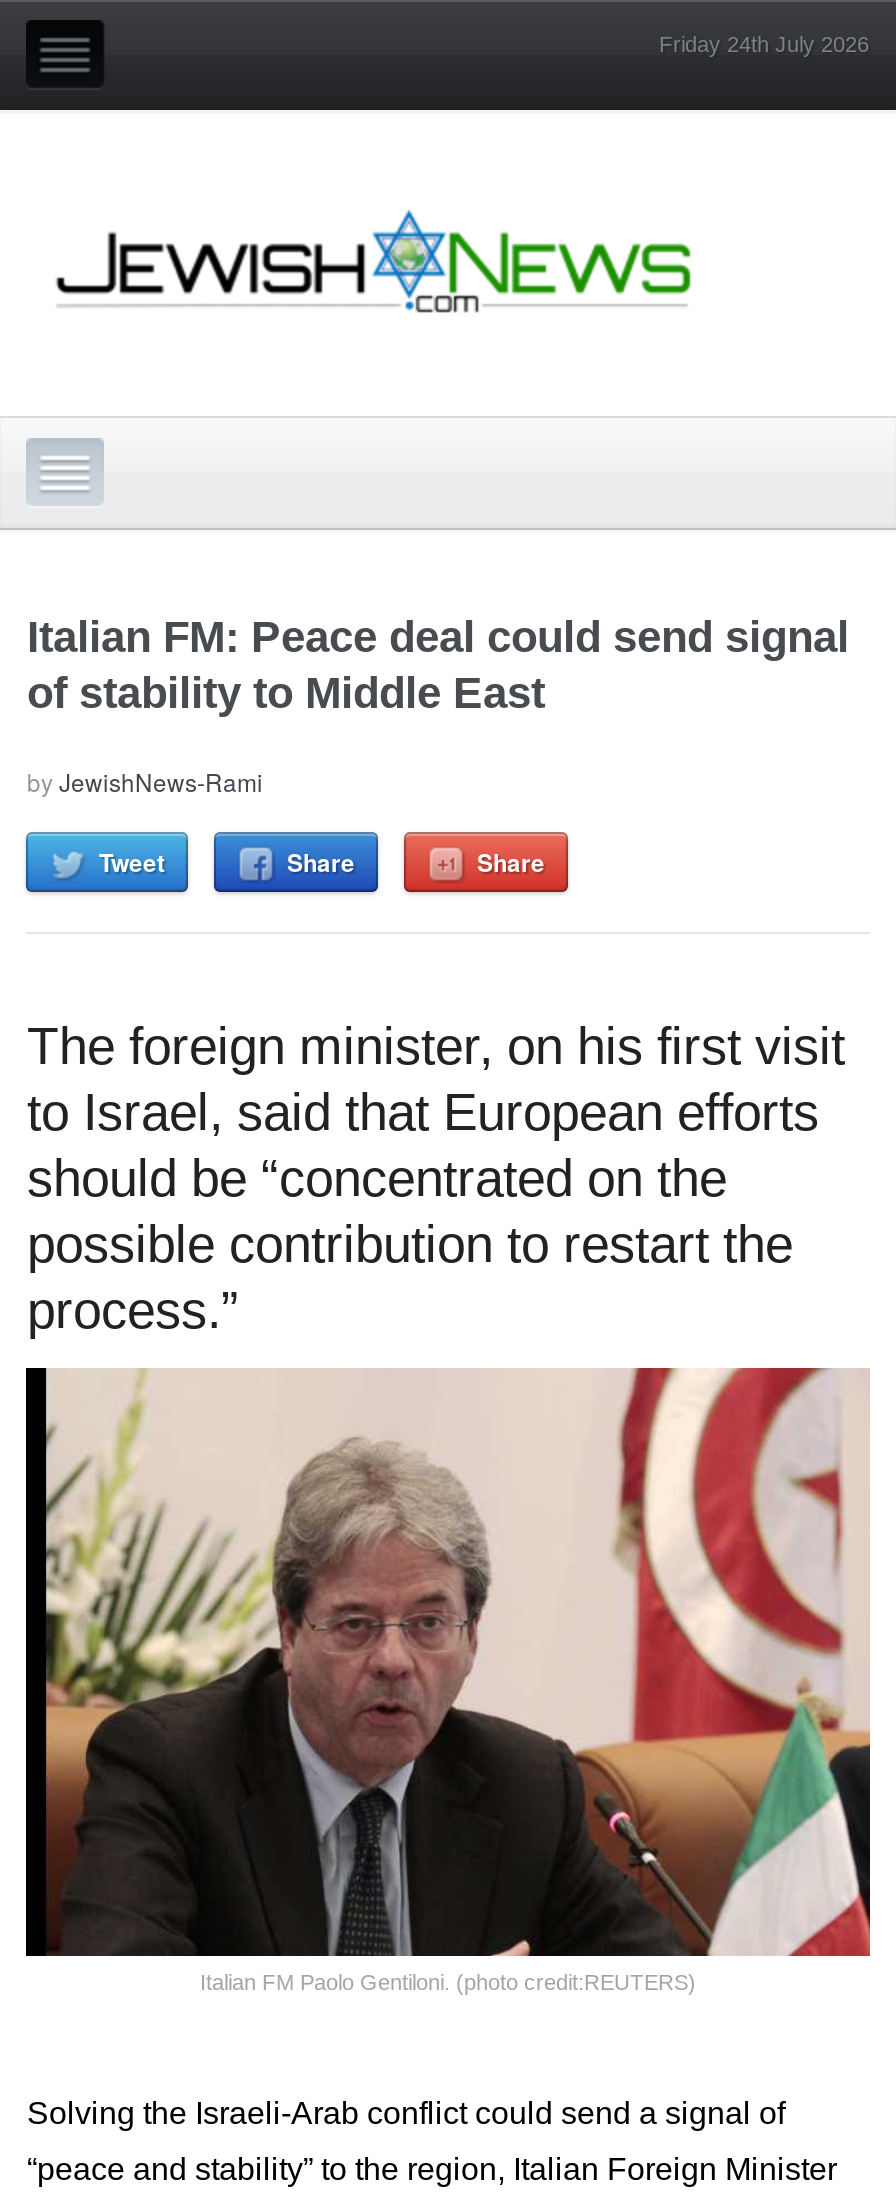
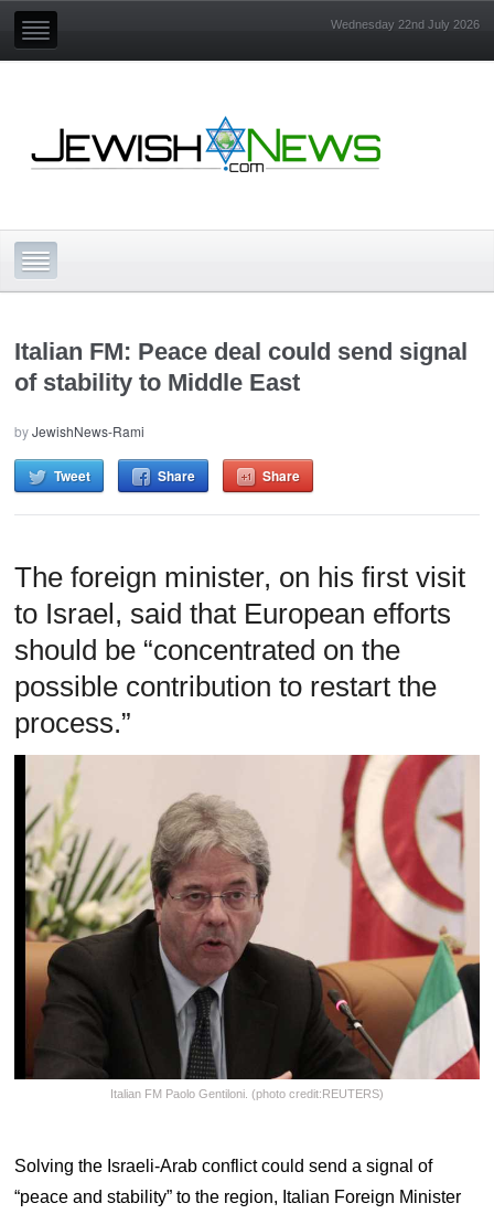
- Friday 24th July 2026
+ Wednesday 22nd July 2026
